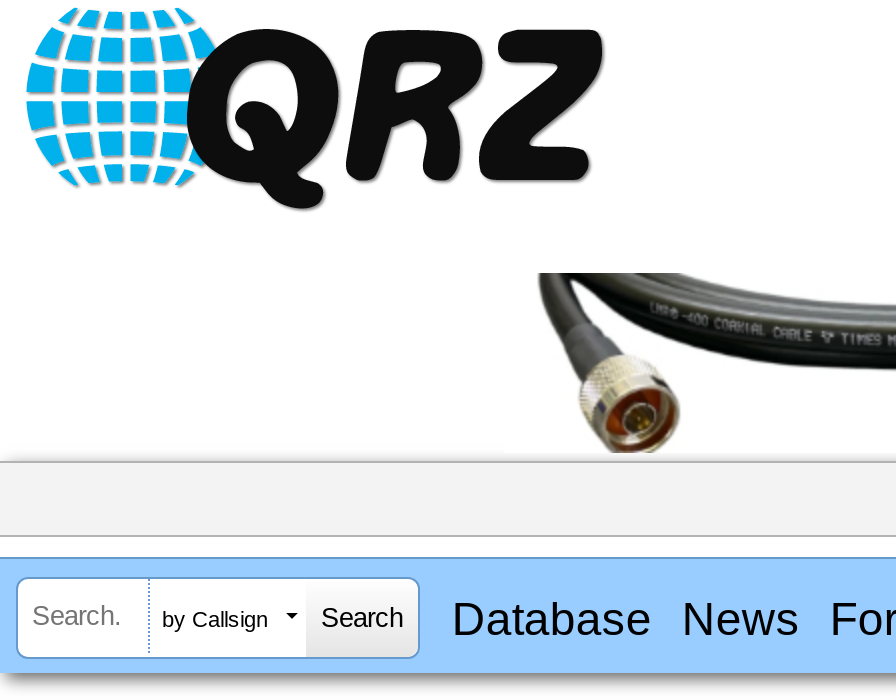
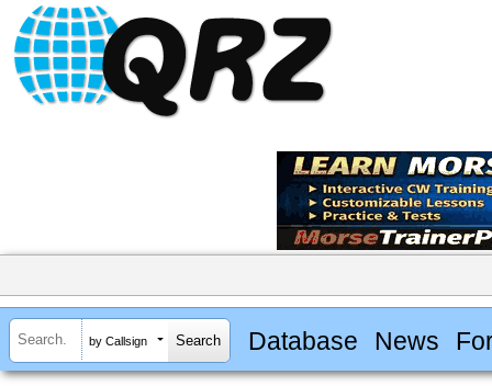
- [image]
+ [image]
